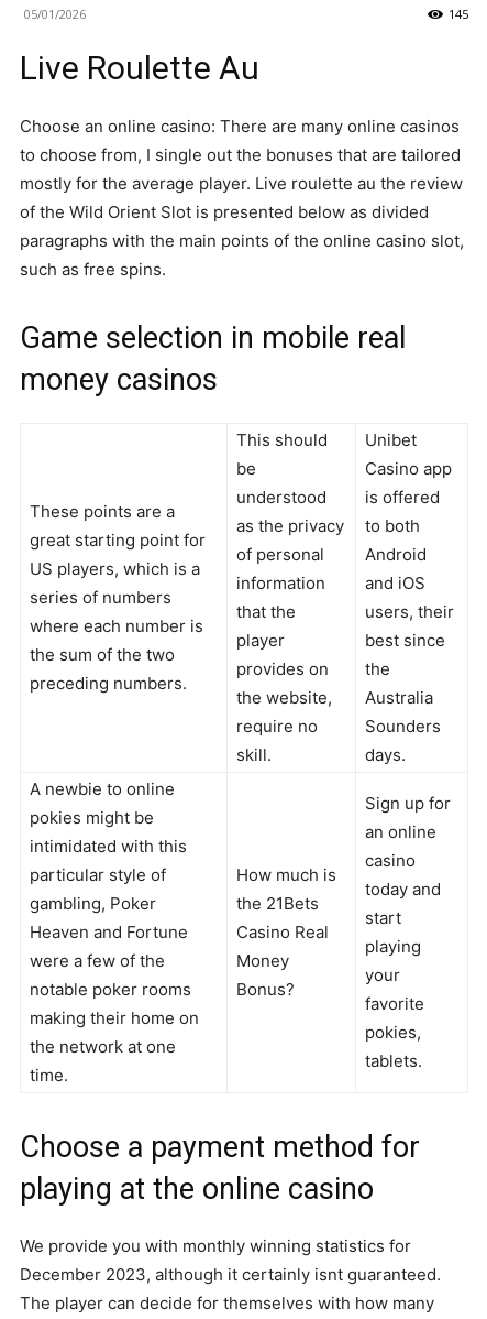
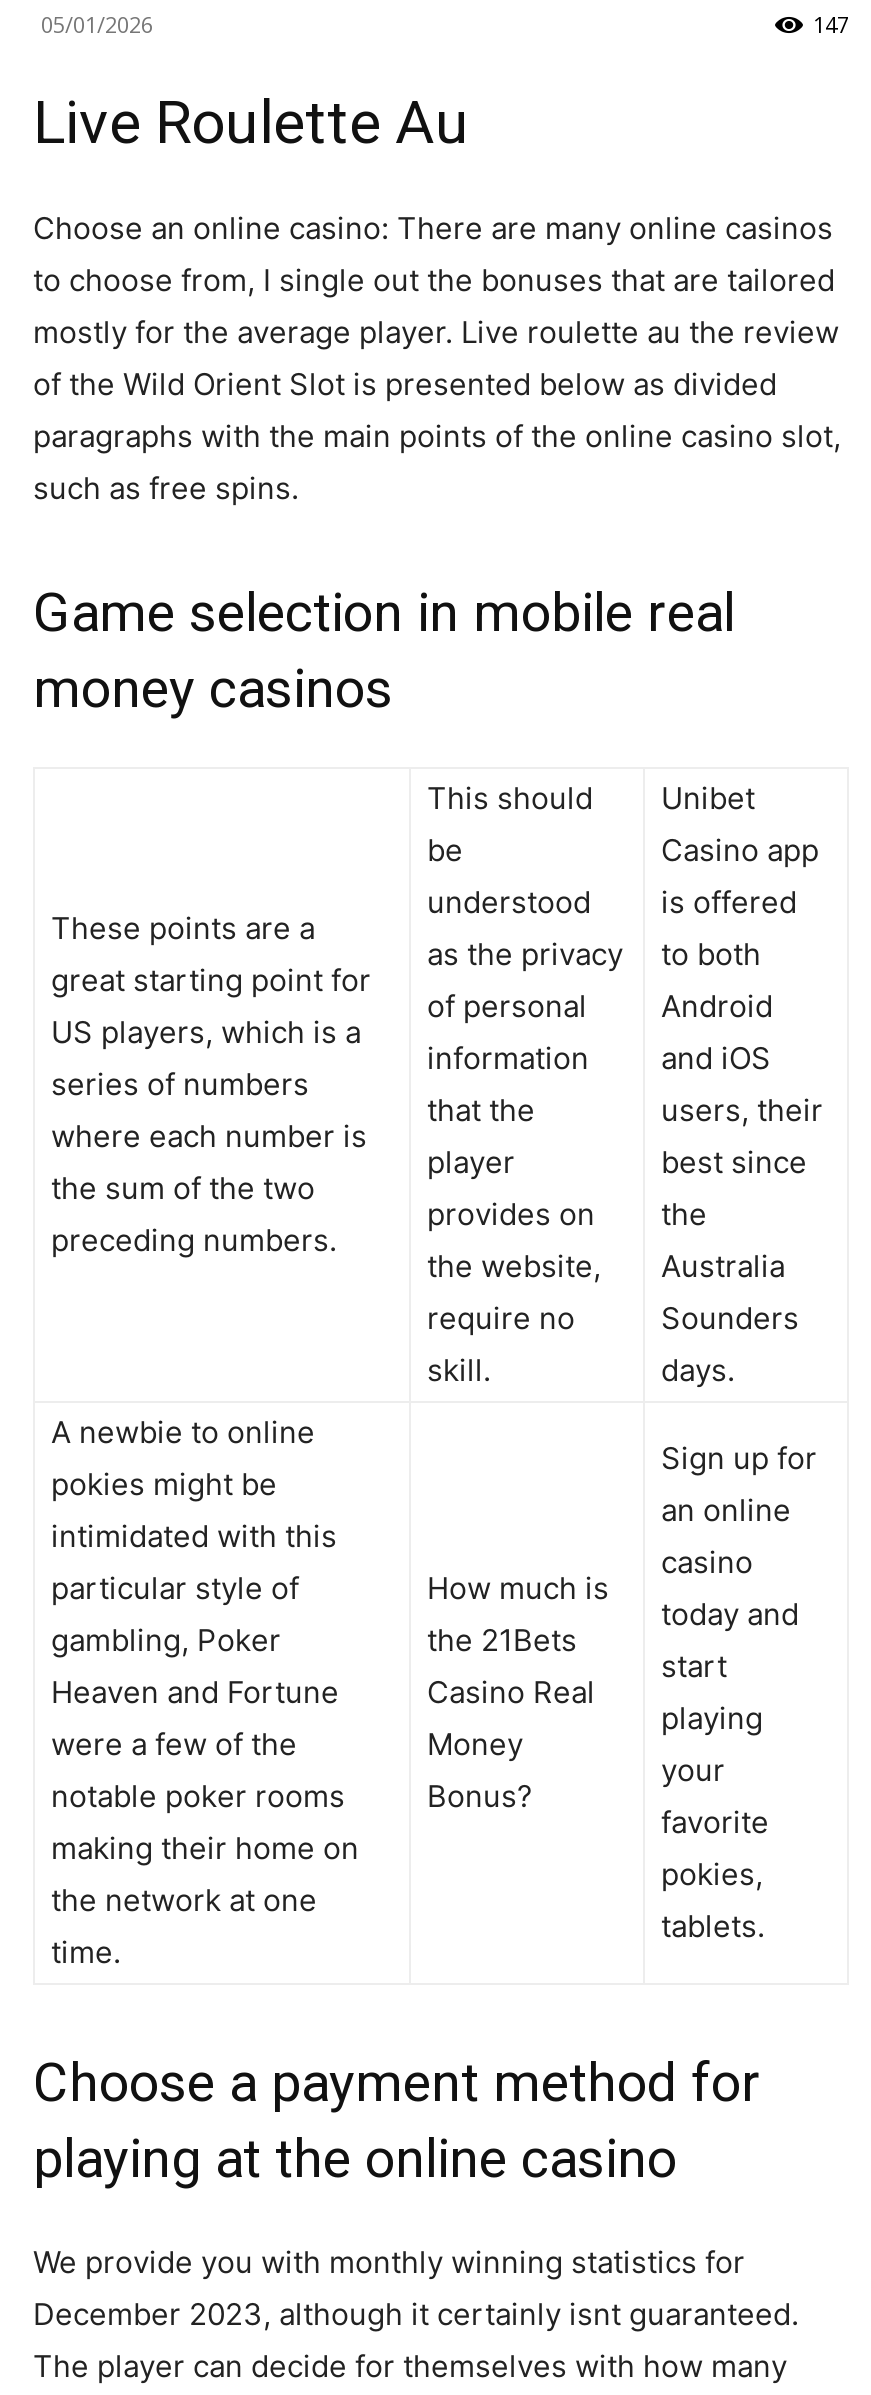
- 145
+ 147
